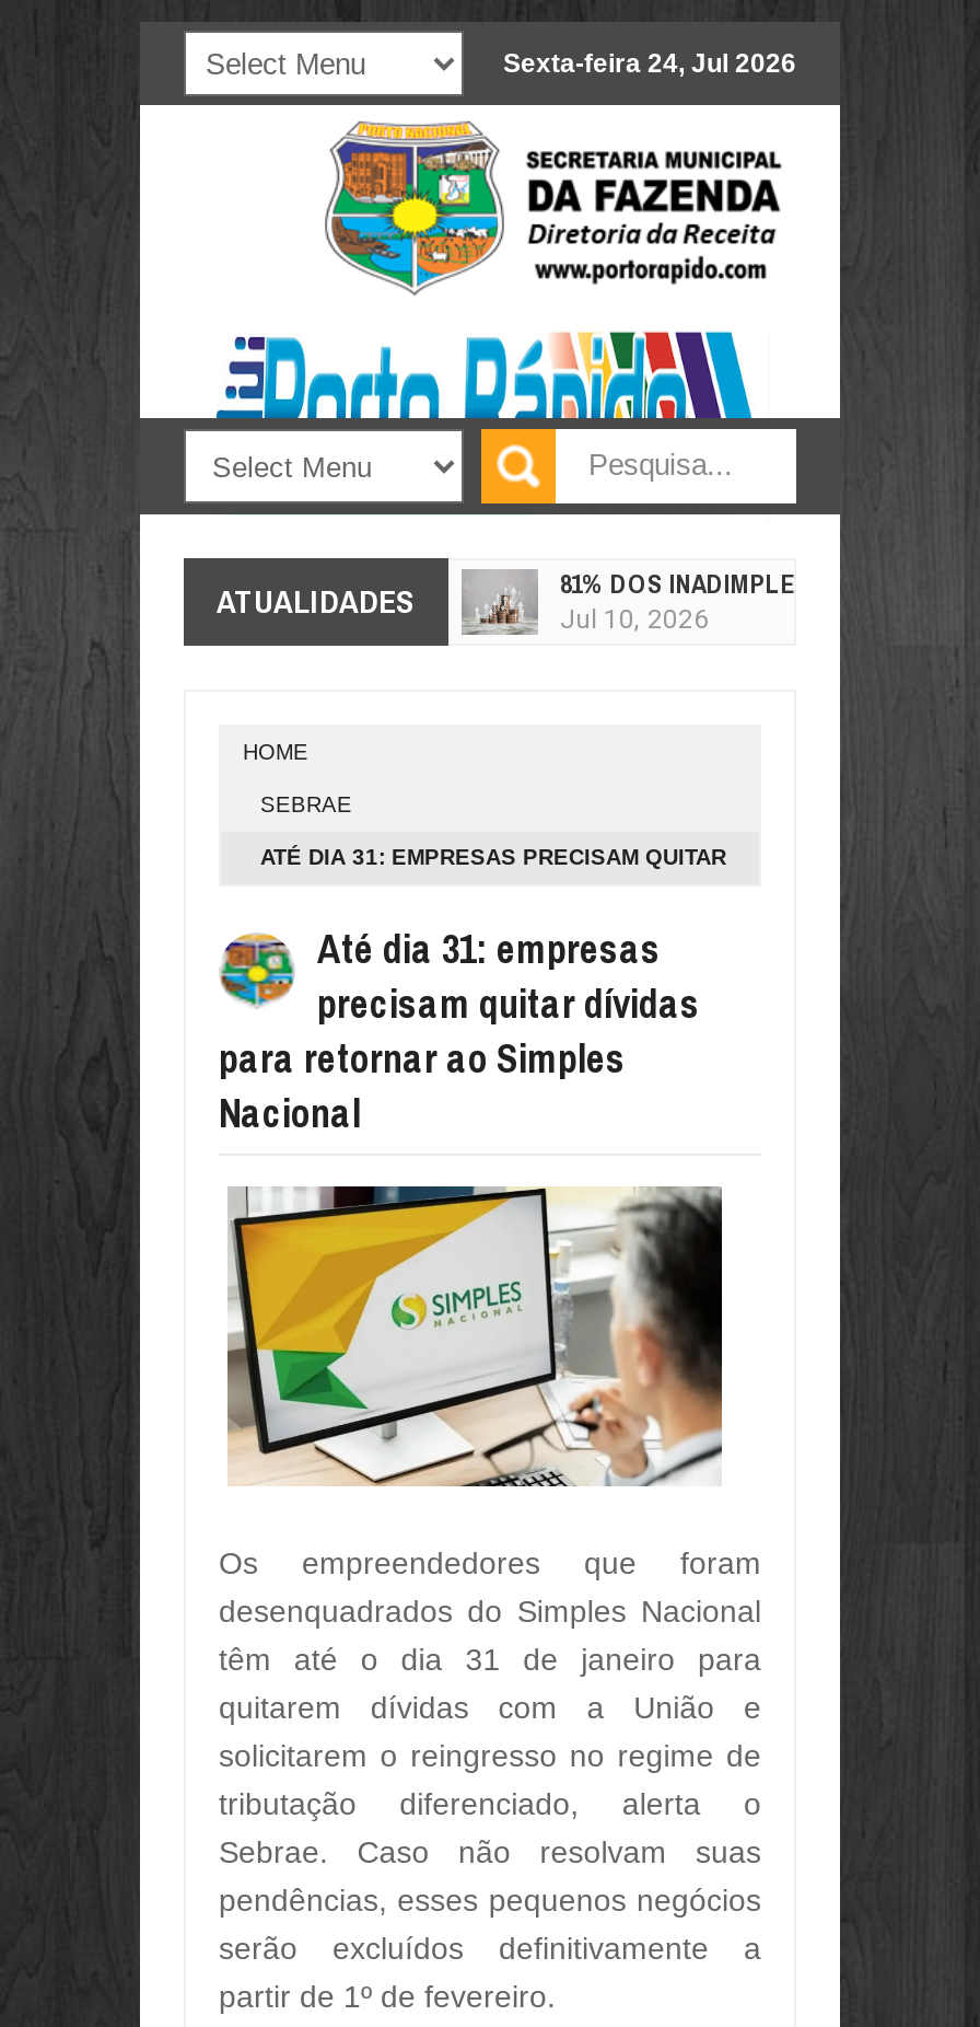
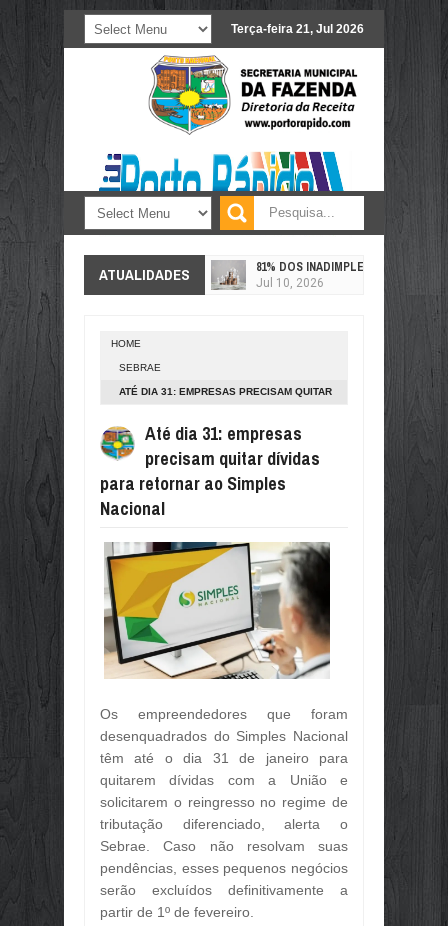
- Sexta-feira 24, Jul 2026
+ Terça-feira 21, Jul 2026
